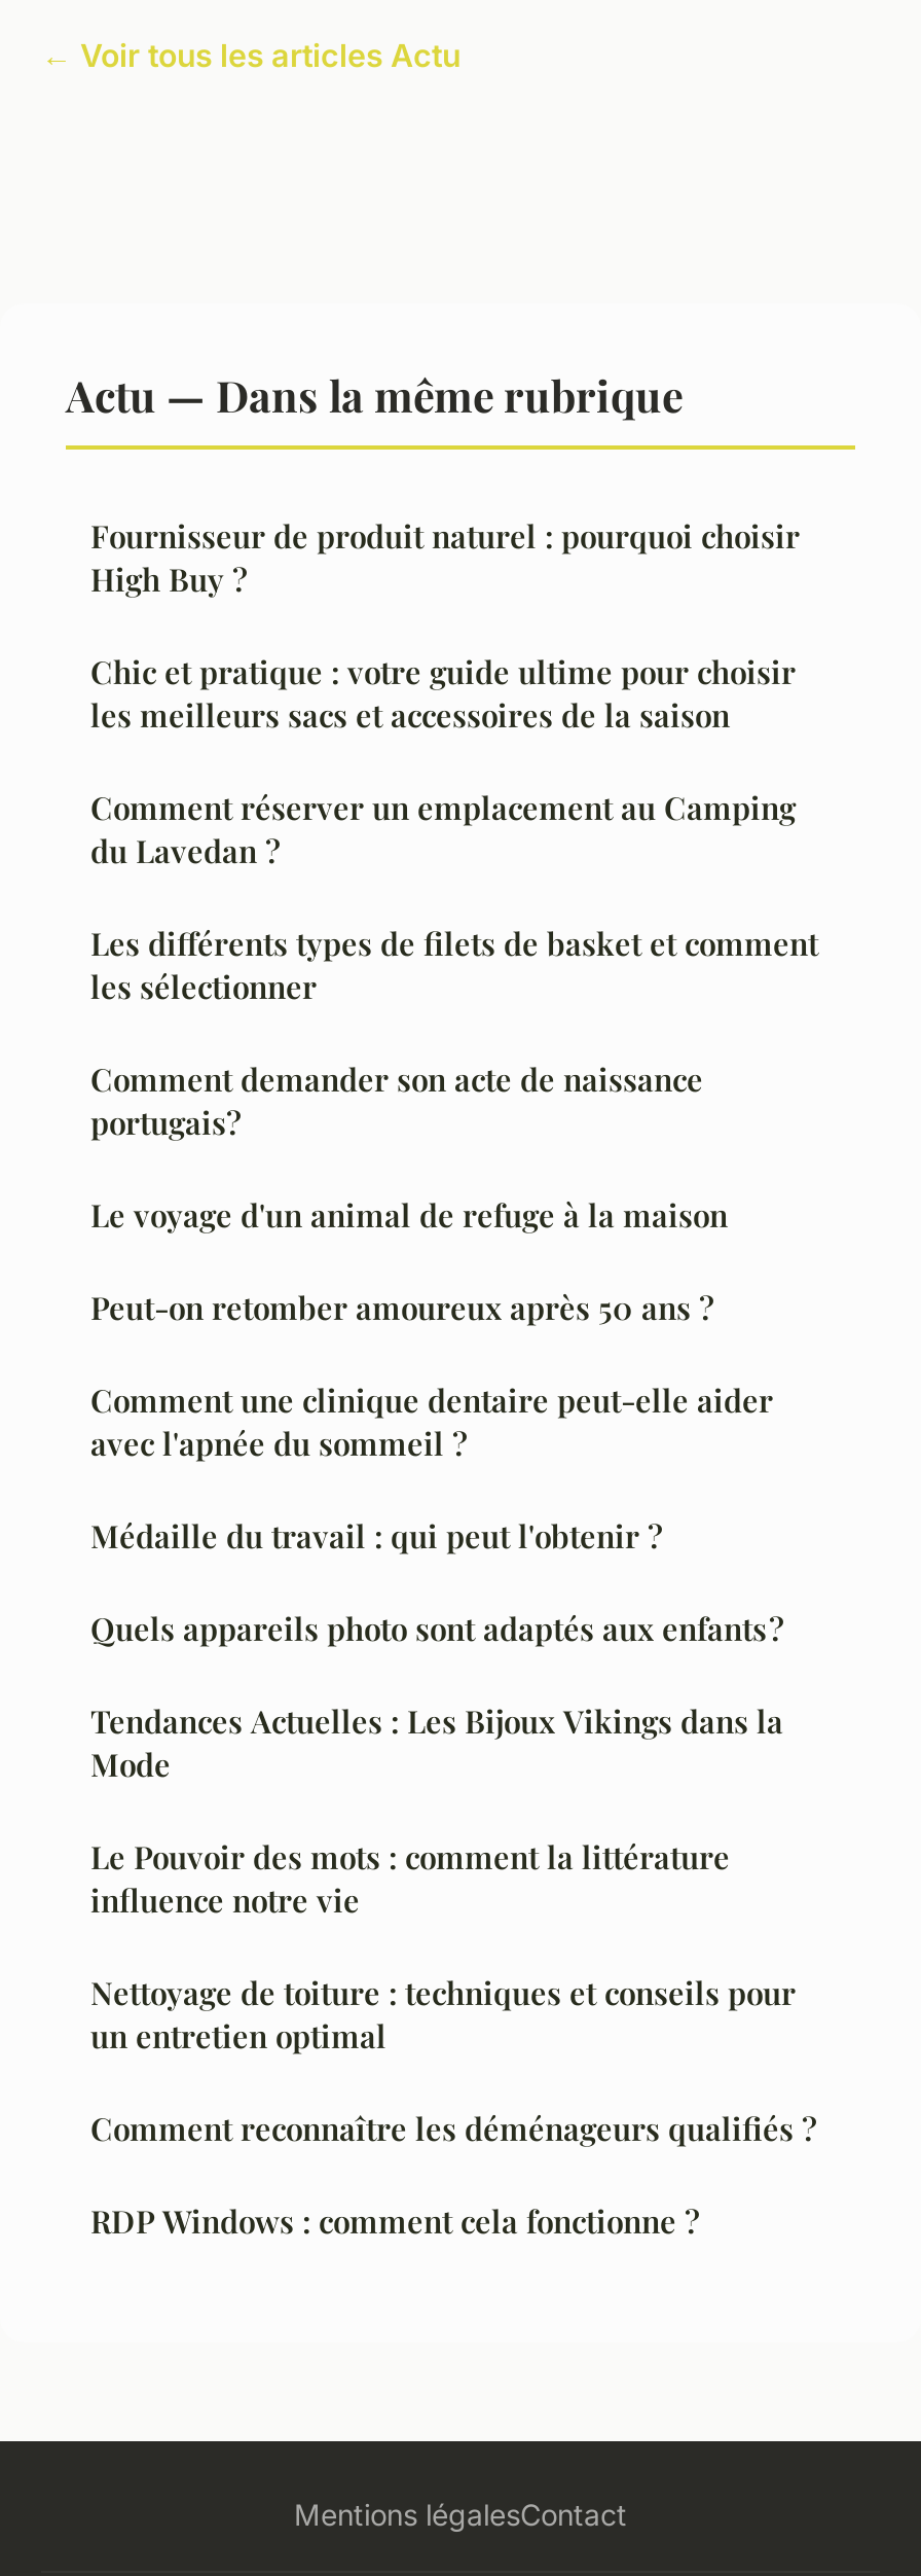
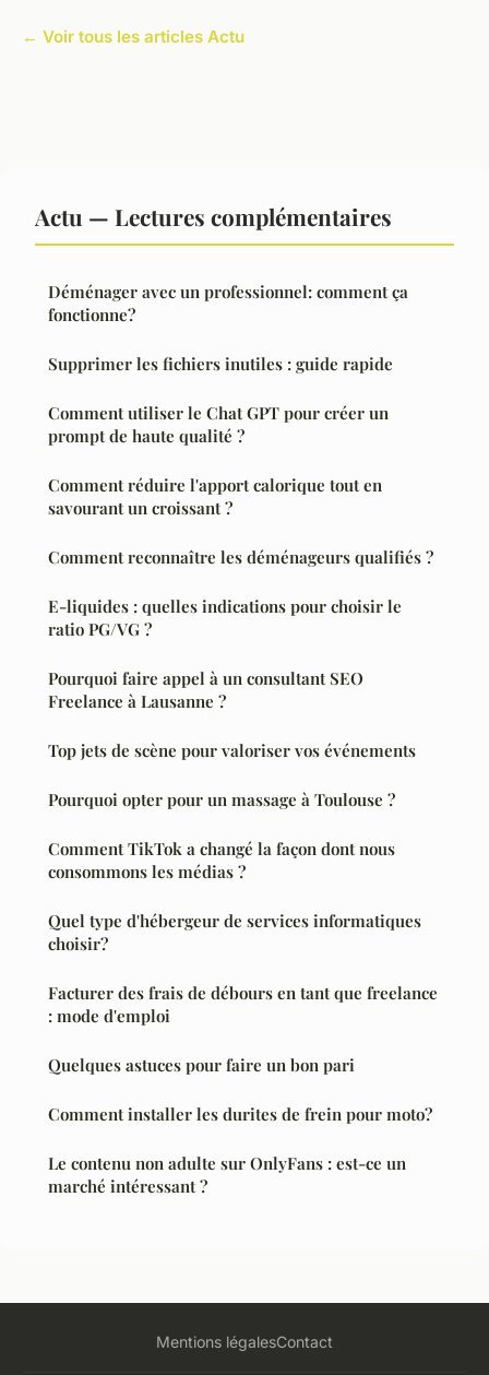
- Actu — Dans la même rubrique
- Fournisseur de produit naturel : pourquoi choisir
- High Buy ?
- Chic et pratique : votre guide ultime pour choisir
- les meilleurs sacs et accessoires de la saison
- Comment réserver un emplacement au Camping
- du Lavedan ?
- Les différents types de filets de basket et comment
- les sélectionner
- Comment demander son acte de naissance
- portugais?
- Le voyage d'un animal de refuge à la maison
- Peut-on retomber amoureux après 50 ans ?
- Comment une clinique dentaire peut-elle aider
- avec l'apnée du sommeil ?
- Médaille du travail : qui peut l'obtenir ?
- Quels appareils photo sont adaptés aux enfants ?
- Tendances Actuelles : Les Bijoux Vikings dans la
- Mode
- Le Pouvoir des mots : comment la littérature
- influence notre vie
- Nettoyage de toiture : techniques et conseils pour
- un entretien optimal
+ Actu — Lectures complémentaires
+ Déménager avec un professionnel: comment ça
+ fonctionne?
+ Supprimer les fichiers inutiles : guide rapide
+ Comment utiliser le Chat GPT pour créer un
+ prompt de haute qualité ?
+ Comment réduire l'apport calorique tout en
+ savourant un croissant ?

moved up: Comment reconnaître les déménageurs qualifiés ?

- RDP Windows : comment cela fonctionne ?
+ E-liquides : quelles indications pour choisir le
+ ratio PG/VG ?
+ Pourquoi faire appel à un consultant SEO
+ Freelance à Lausanne ?
+ Top jets de scène pour valoriser vos événements
+ Pourquoi opter pour un massage à Toulouse ?
+ Comment TikTok a changé la façon dont nous
+ consommons les médias ?
+ Quel type d'hébergeur de services informatiques
+ choisir?
+ Facturer des frais de débours en tant que freelance
+ : mode d'emploi
+ Quelques astuces pour faire un bon pari
+ Comment installer les durites de frein pour moto?
+ Le contenu non adulte sur OnlyFans : est-ce un
+ marché intéressant ?
